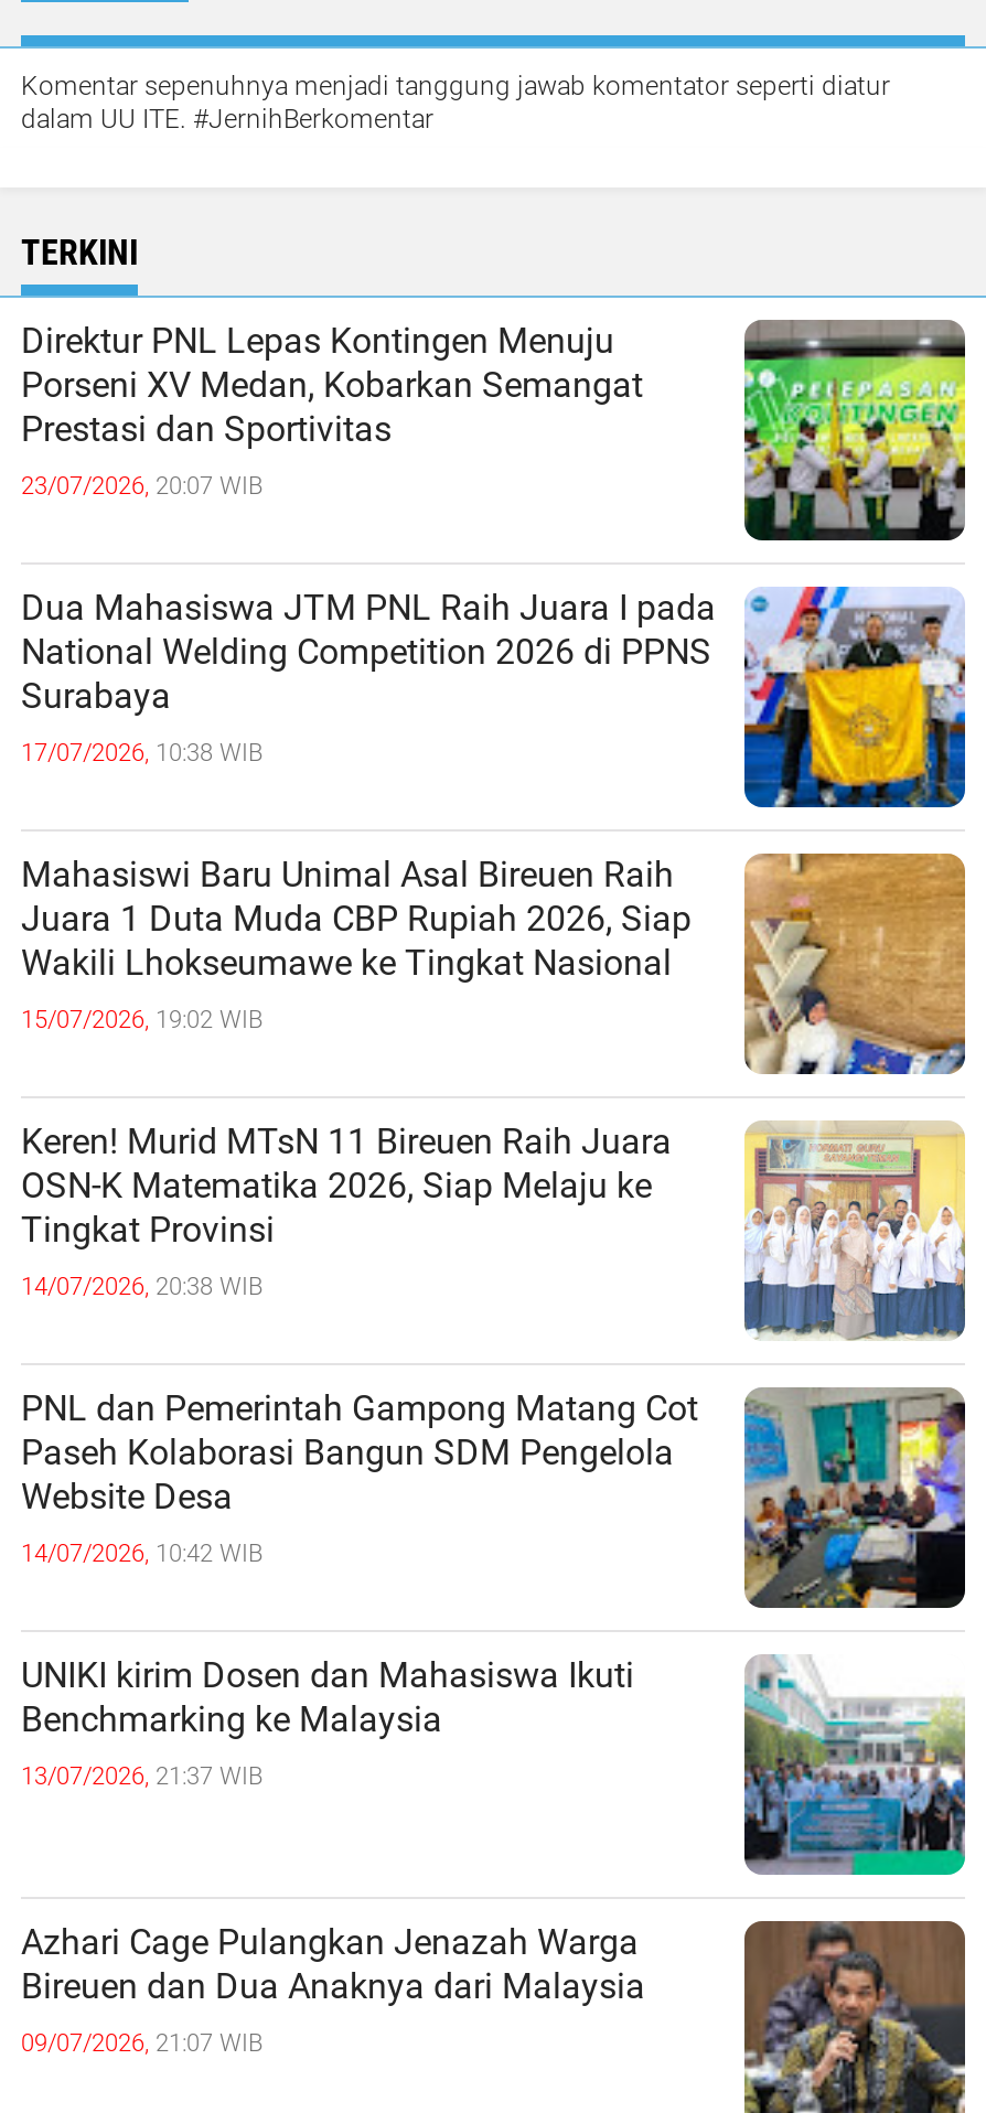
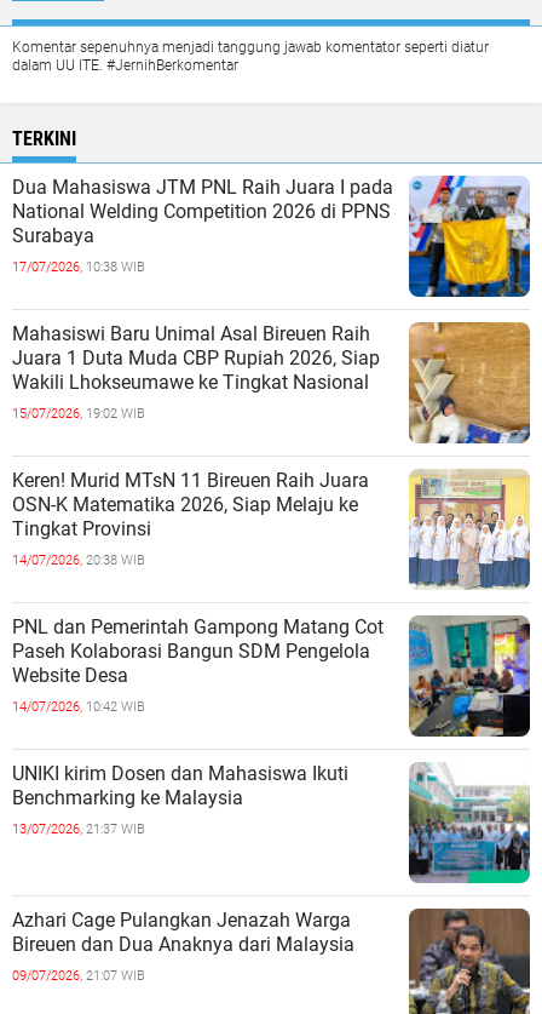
- Direktur PNL Lepas Kontingen Menuju
- Porseni XV Medan, Kobarkan Semangat
- Prestasi dan Sportivitas
- 23/07/2026, 20:07 WIB

- [image]
